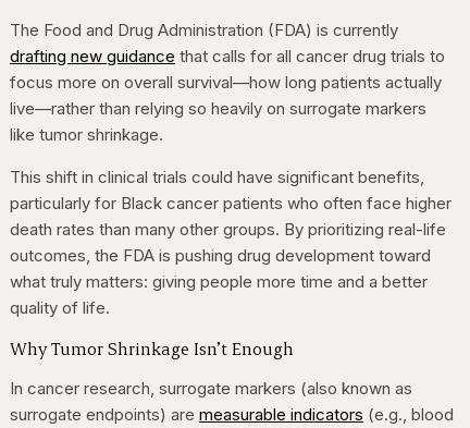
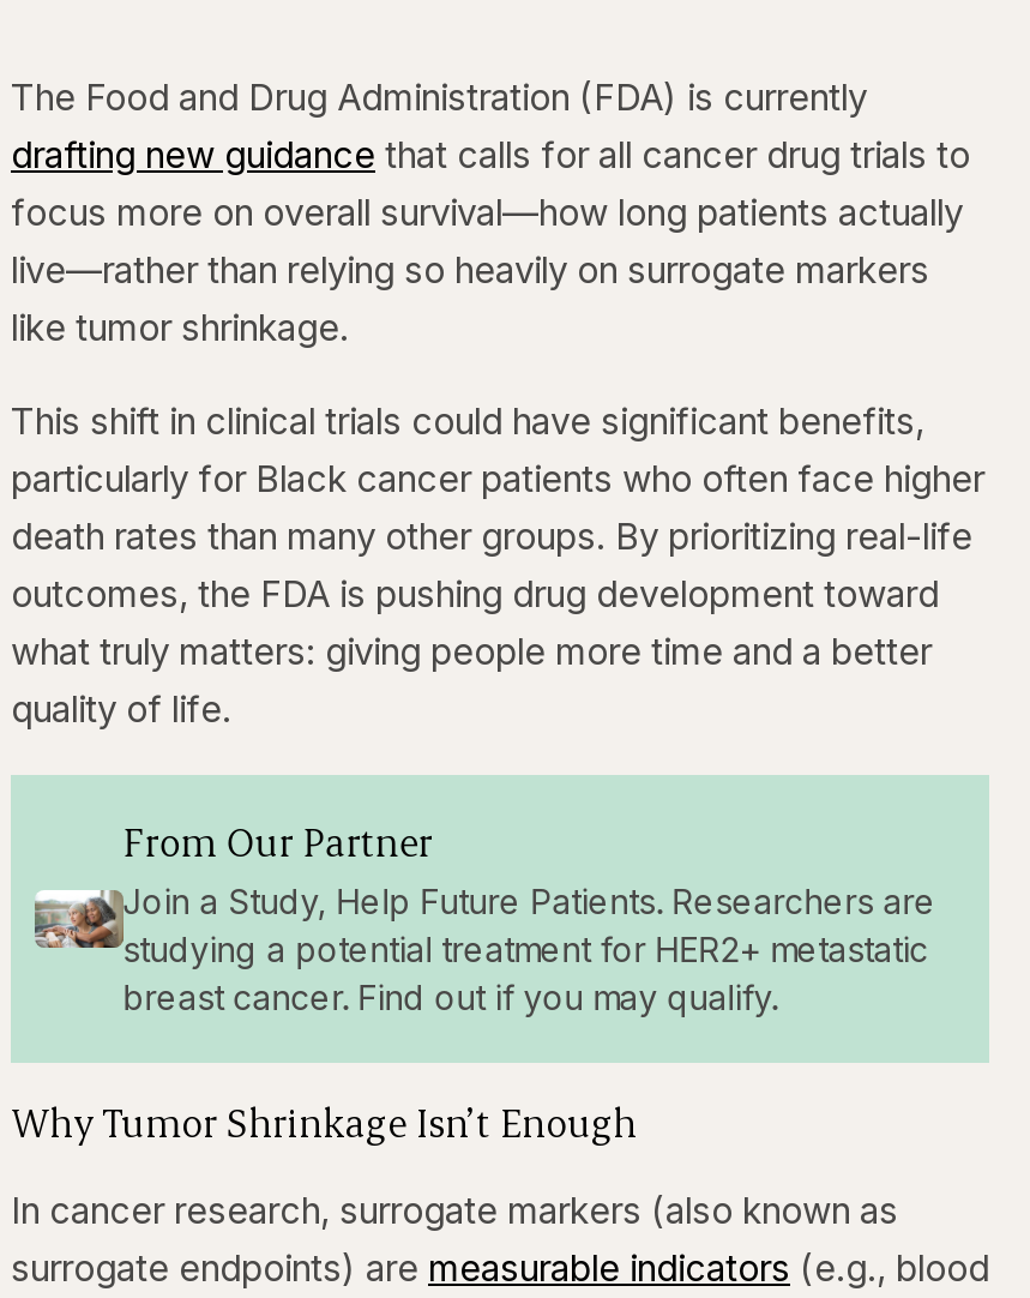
+ [image]
+ From Our Partner
+ Join a Study, Help Future Patients. Researchers are
+ studying a potential treatment for HER2+ metastatic
+ breast cancer. Find out if you may qualify.
